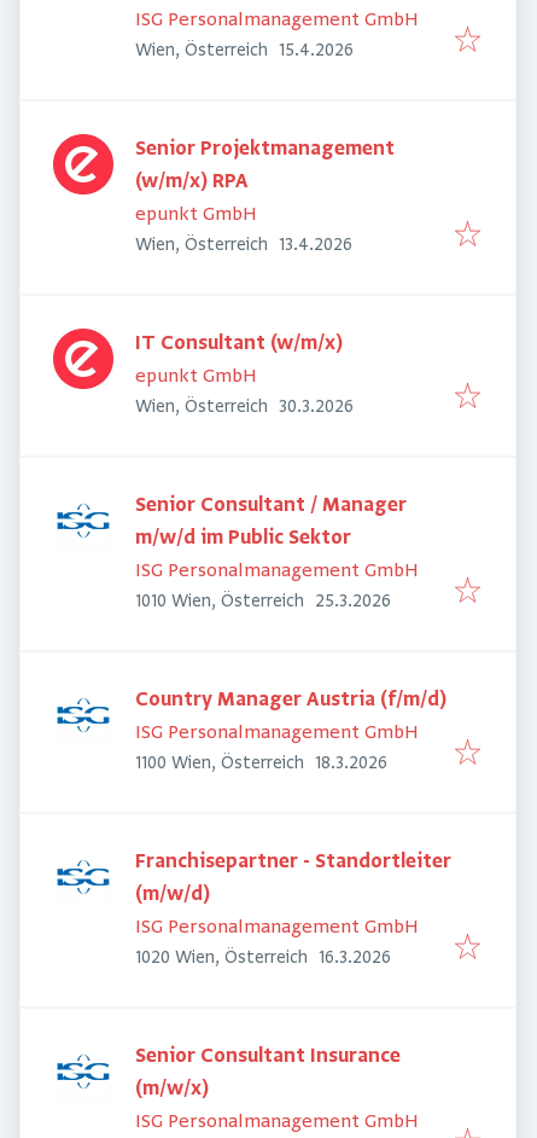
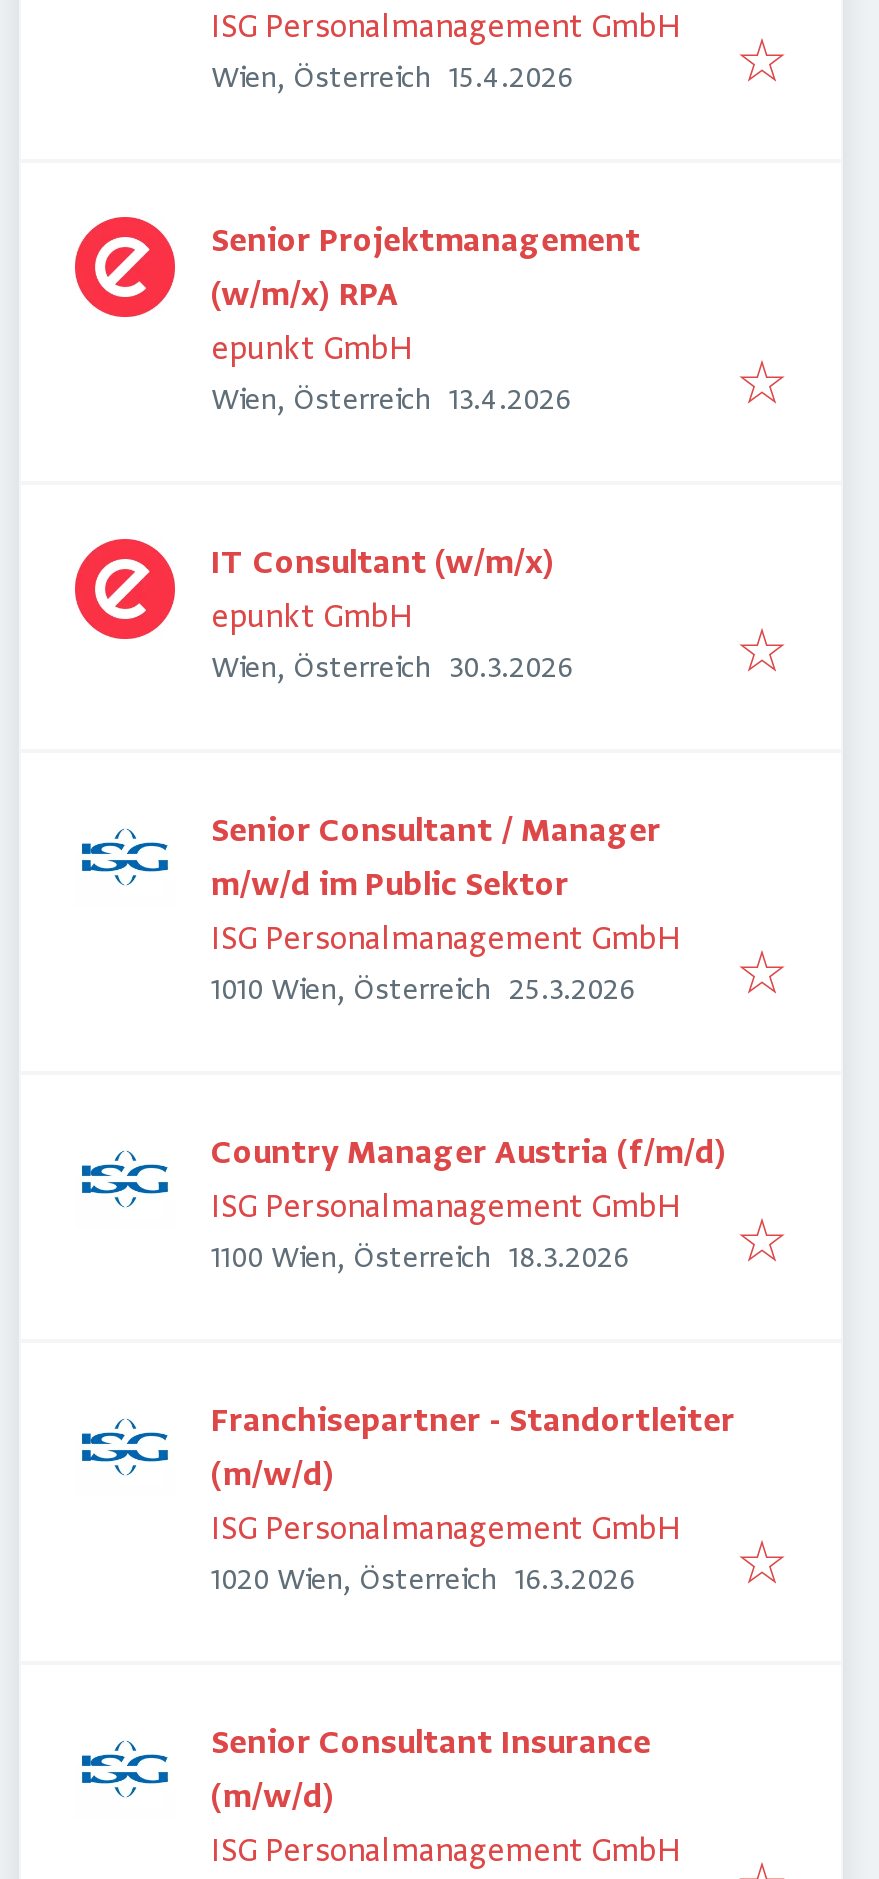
- (m/w/x)
+ (m/w/d)
